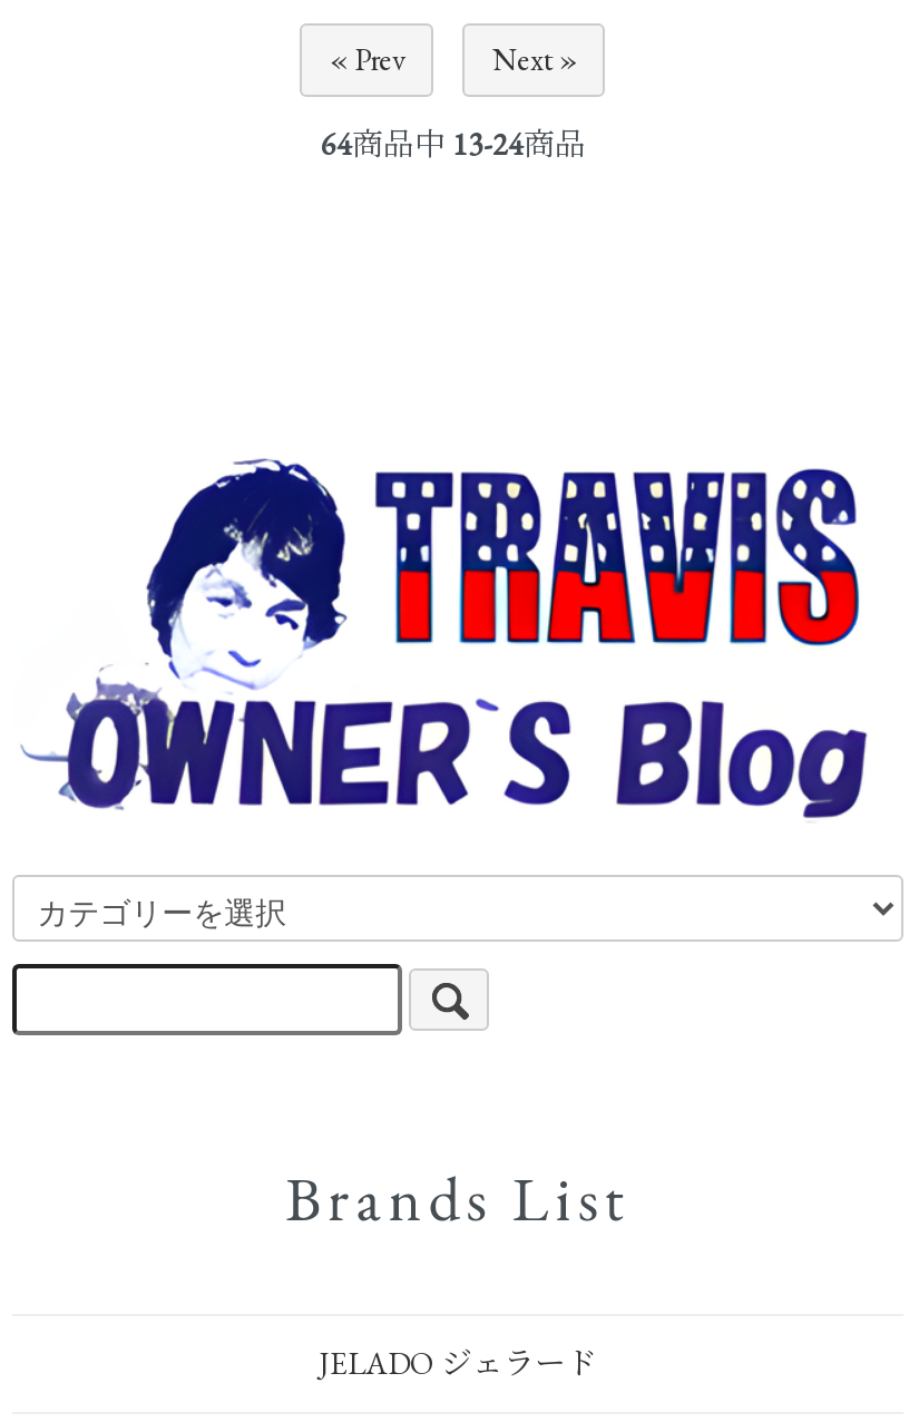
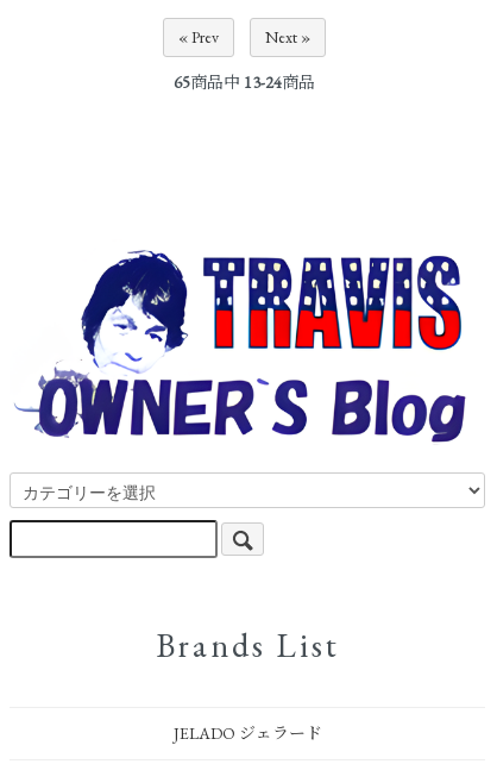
- 64商品中 13-24商品
+ 65商品中 13-24商品
